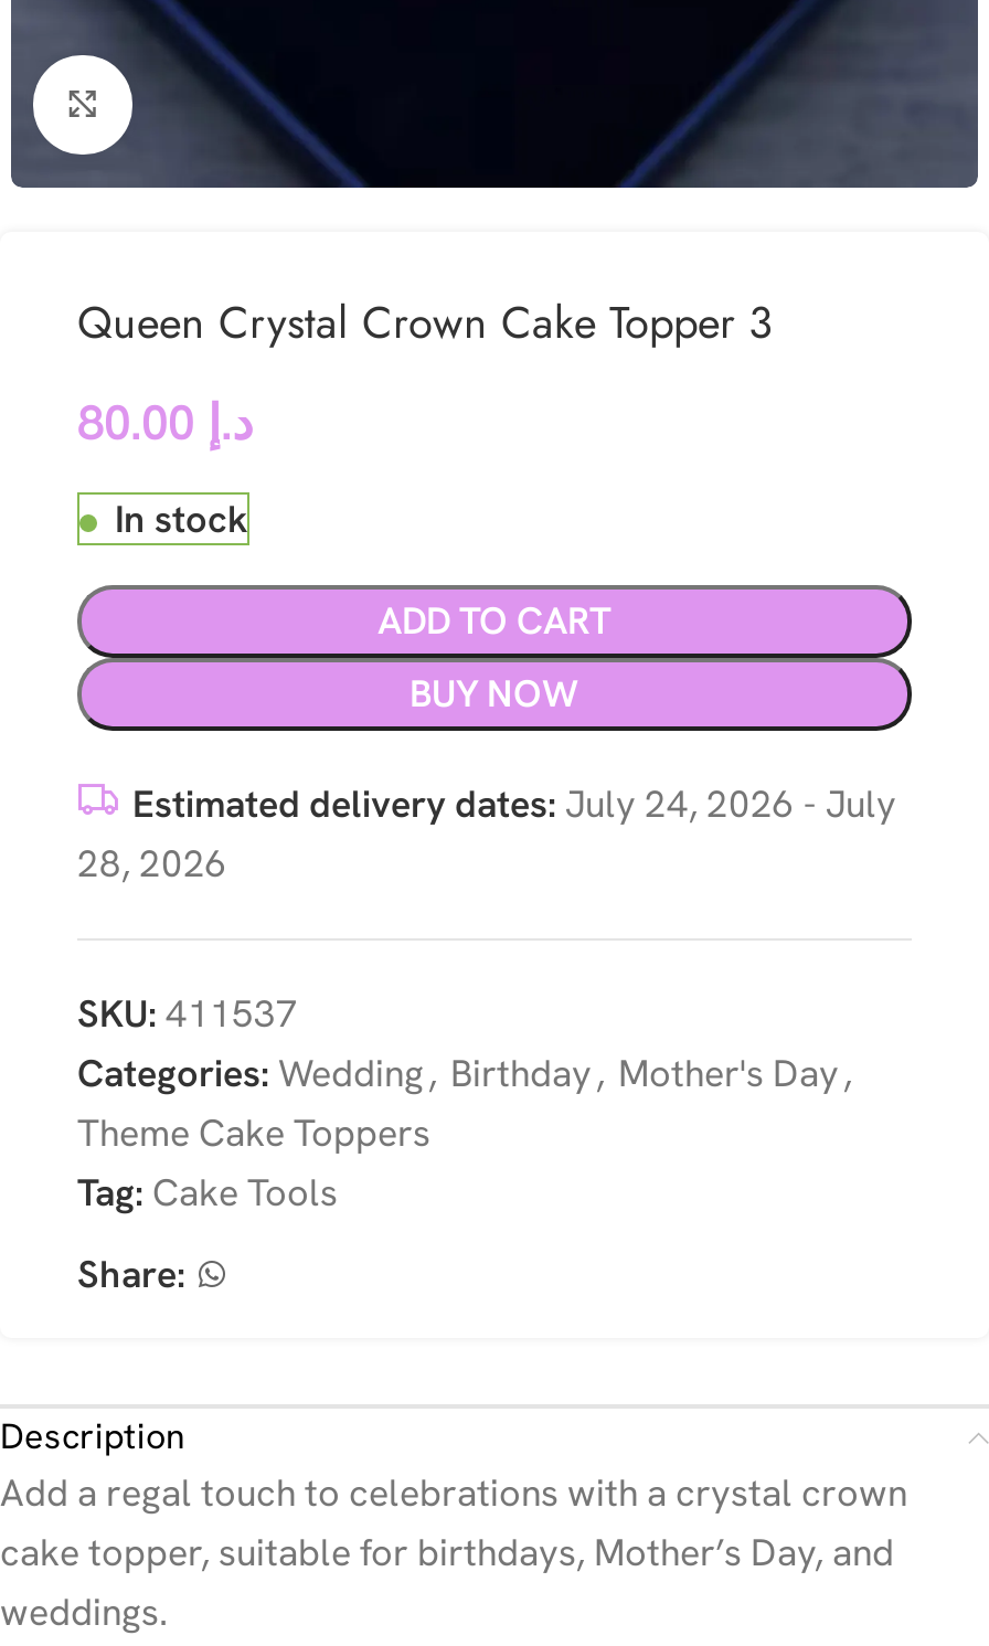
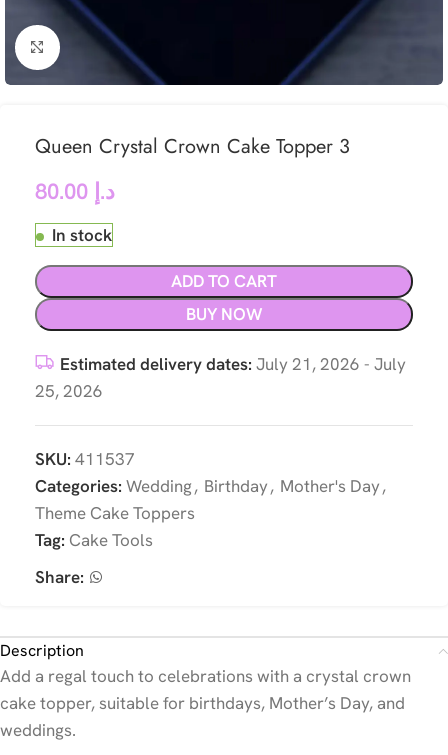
- Estimated delivery dates: July 24, 2026 - July
+ Estimated delivery dates: July 21, 2026 - July

- 28, 2026
+ 25, 2026
